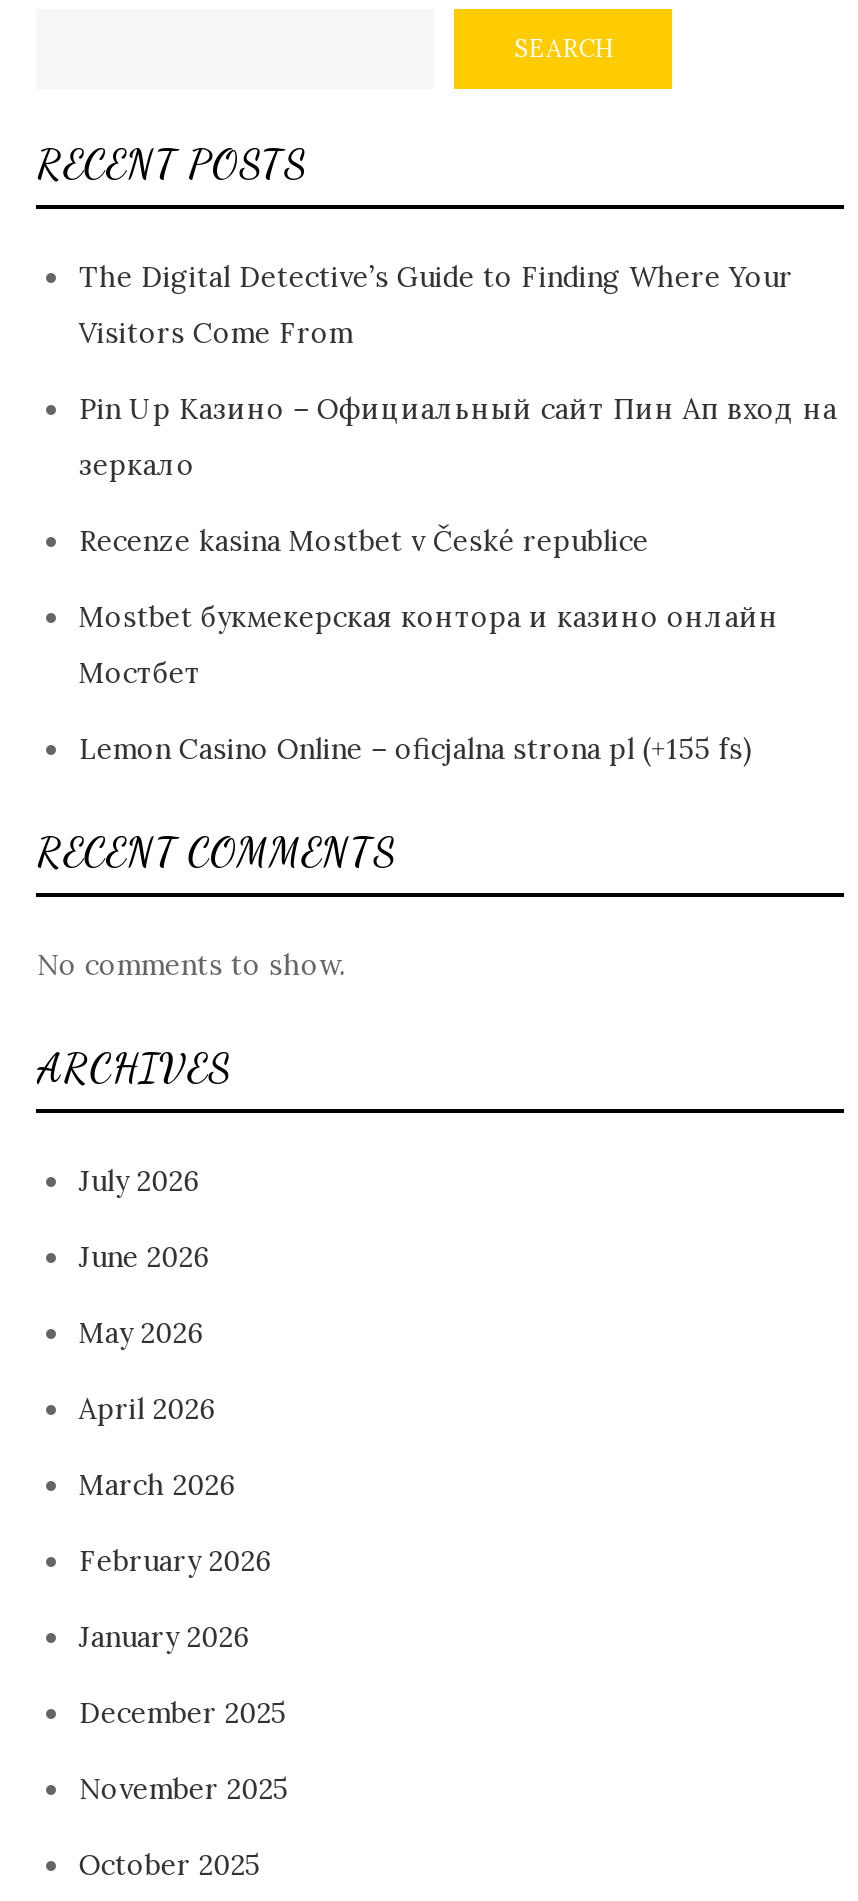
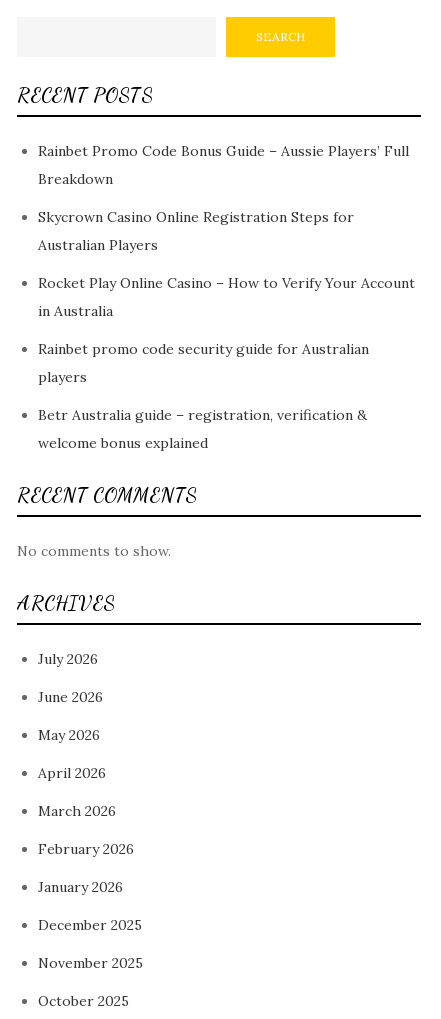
- The Digital Detective’s Guide to Finding Where Your
- Visitors Come From
- Pin Up Казино – Официальный сайт Пин Ап вход на
- зеркало
- Recenze kasina Mostbet v České republice
- Mostbet букмекерская контора и казино онлайн
- Мостбет
- Lemon Casino Online – oficjalna strona pl (+155 fs)
+ Rainbet Promo Code Bonus Guide – Aussie Players’ Full
+ Breakdown
+ Skycrown Casino Online Registration Steps for
+ Australian Players
+ Rocket Play Online Casino – How to Verify Your Account
+ in Australia
+ Rainbet promo code security guide for Australian
+ players
+ Betr Australia guide – registration, verification &
+ welcome bonus explained
